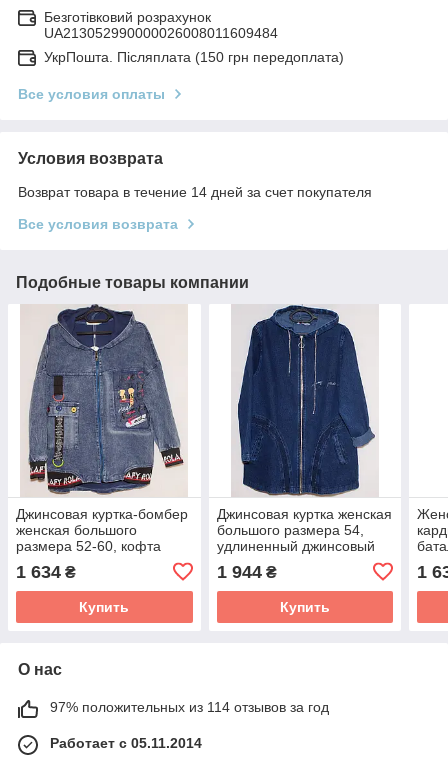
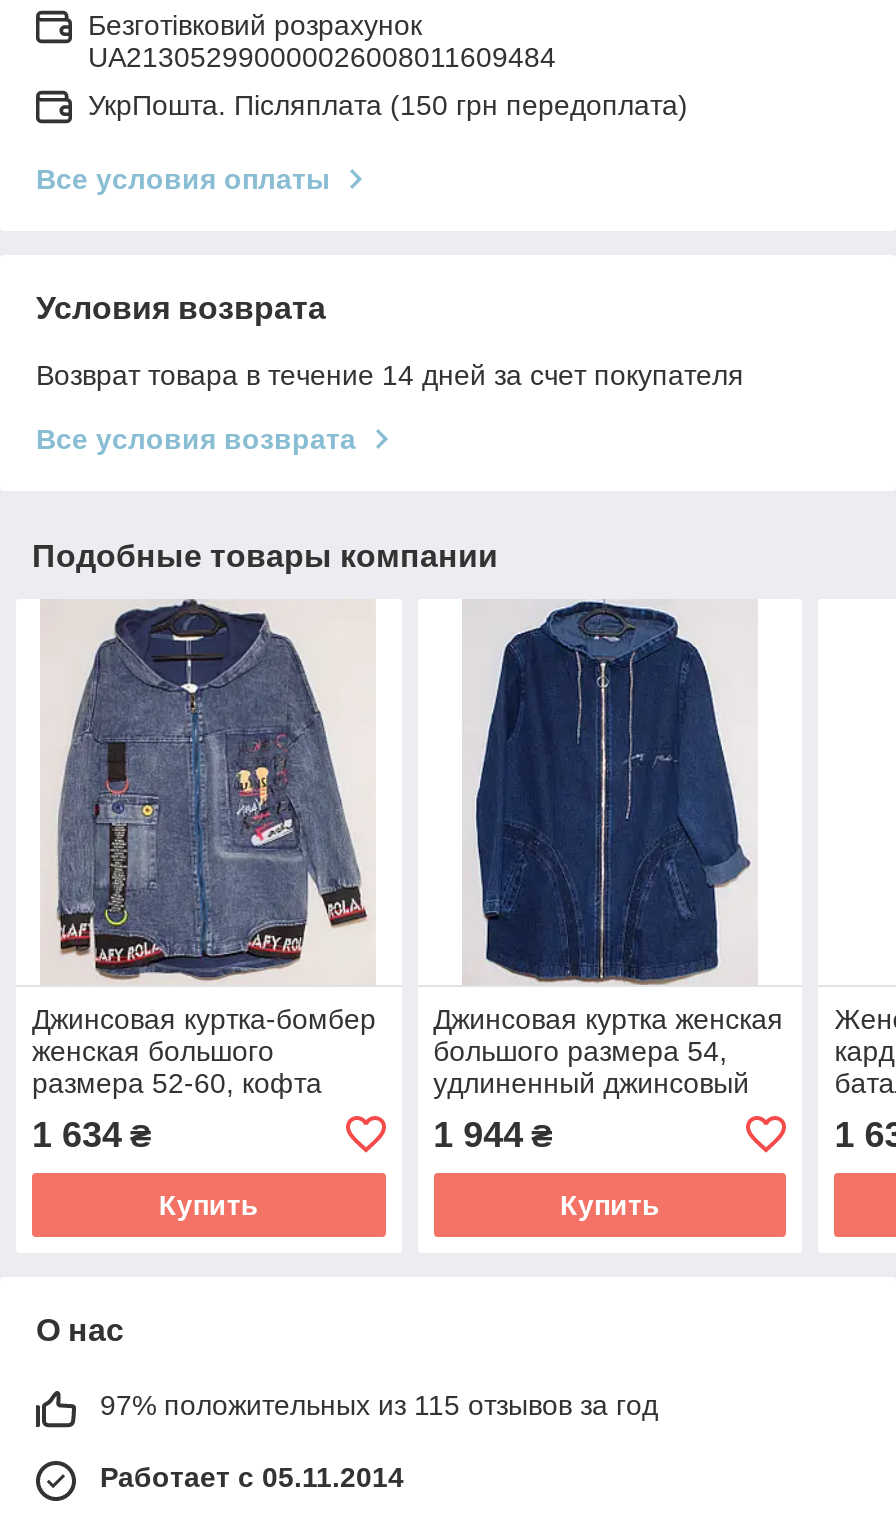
- 97% положительных из 114 отзывов за год
+ 97% положительных из 115 отзывов за год
